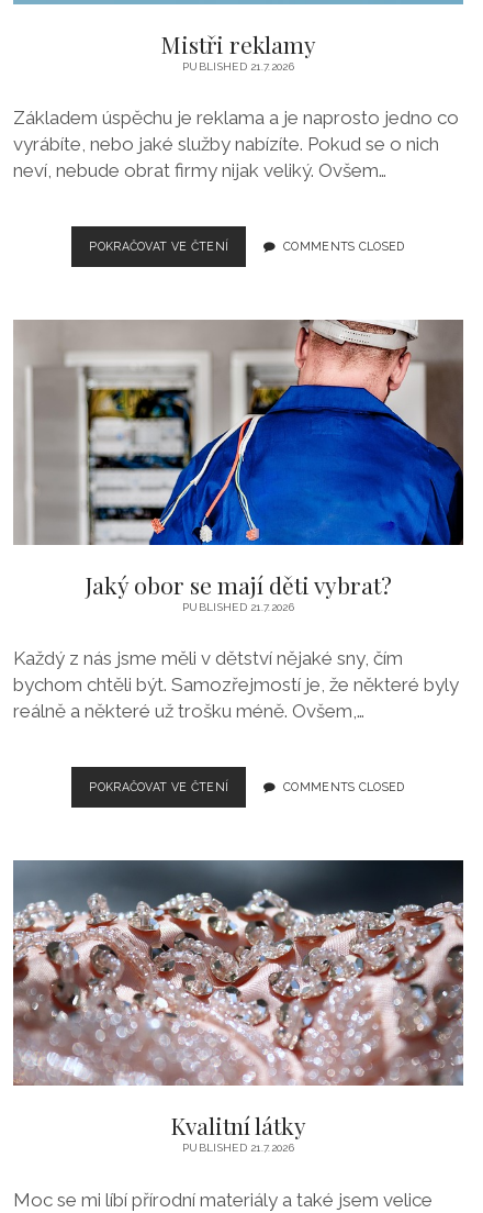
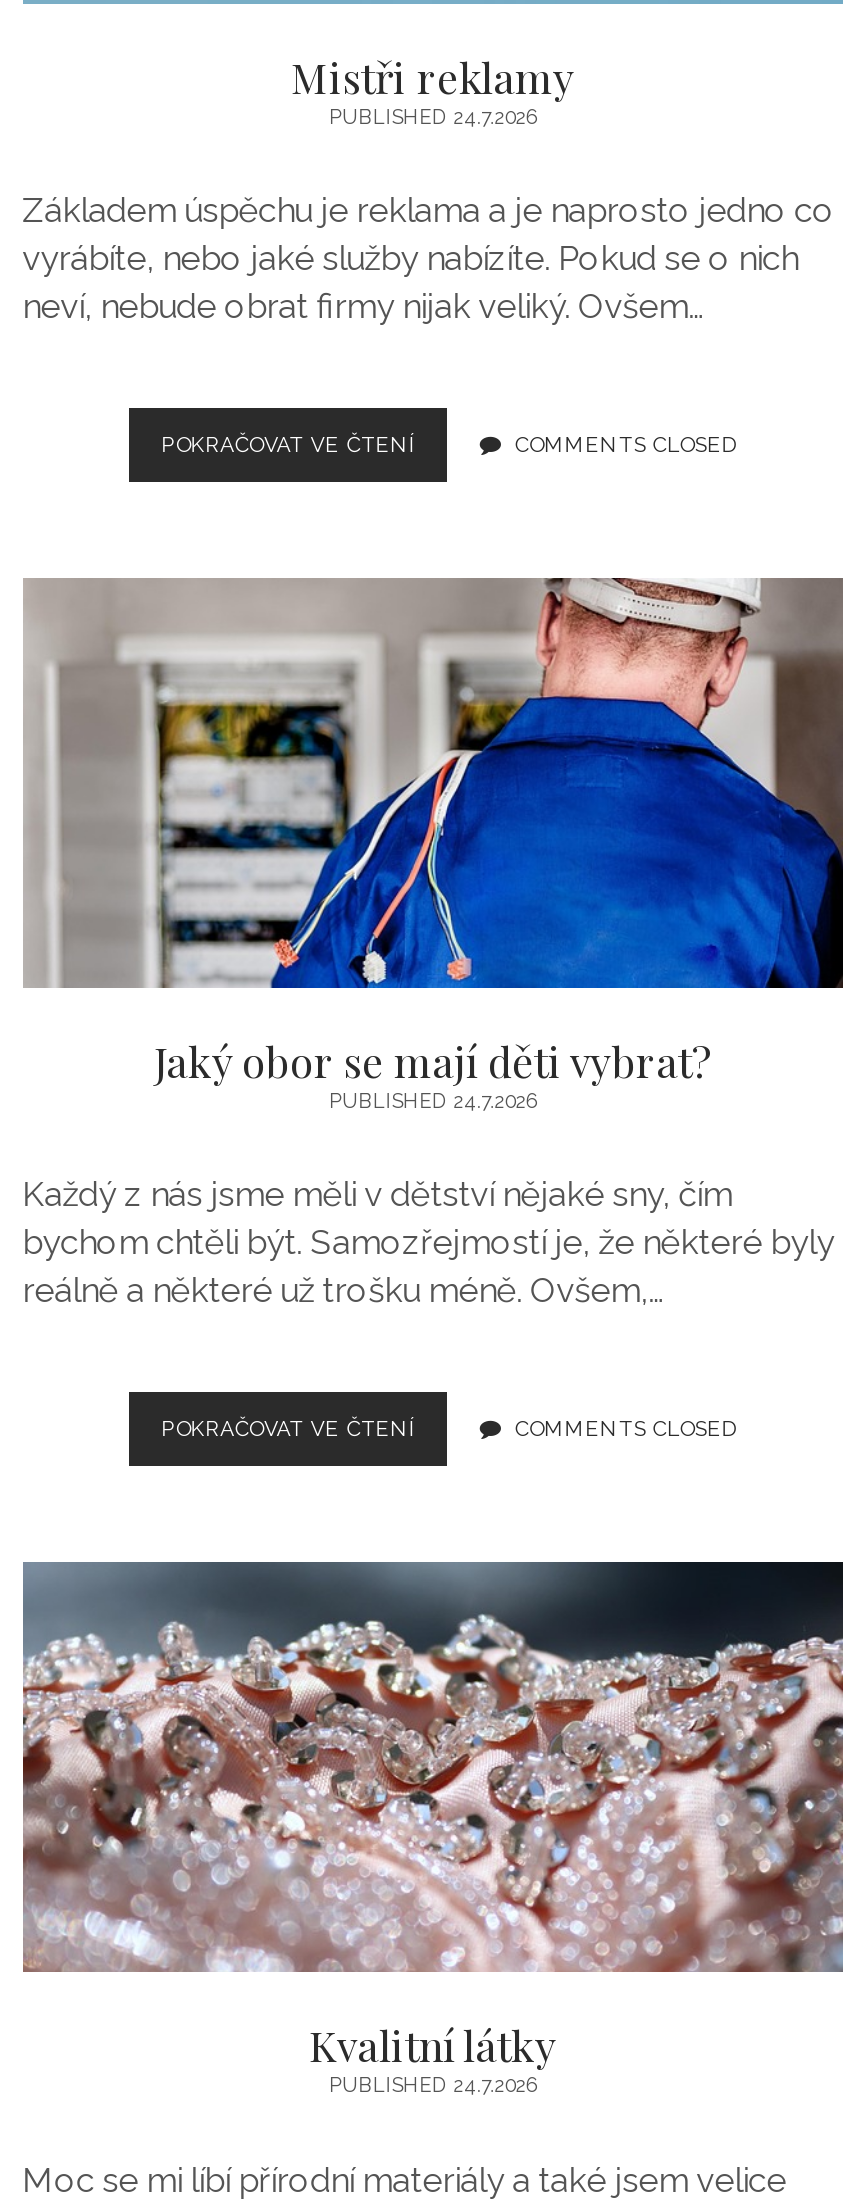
- PUBLISHED 21.7.2026
+ PUBLISHED 24.7.2026

- PUBLISHED 21.7.2026
+ PUBLISHED 24.7.2026

- PUBLISHED 21.7.2026
+ PUBLISHED 24.7.2026
